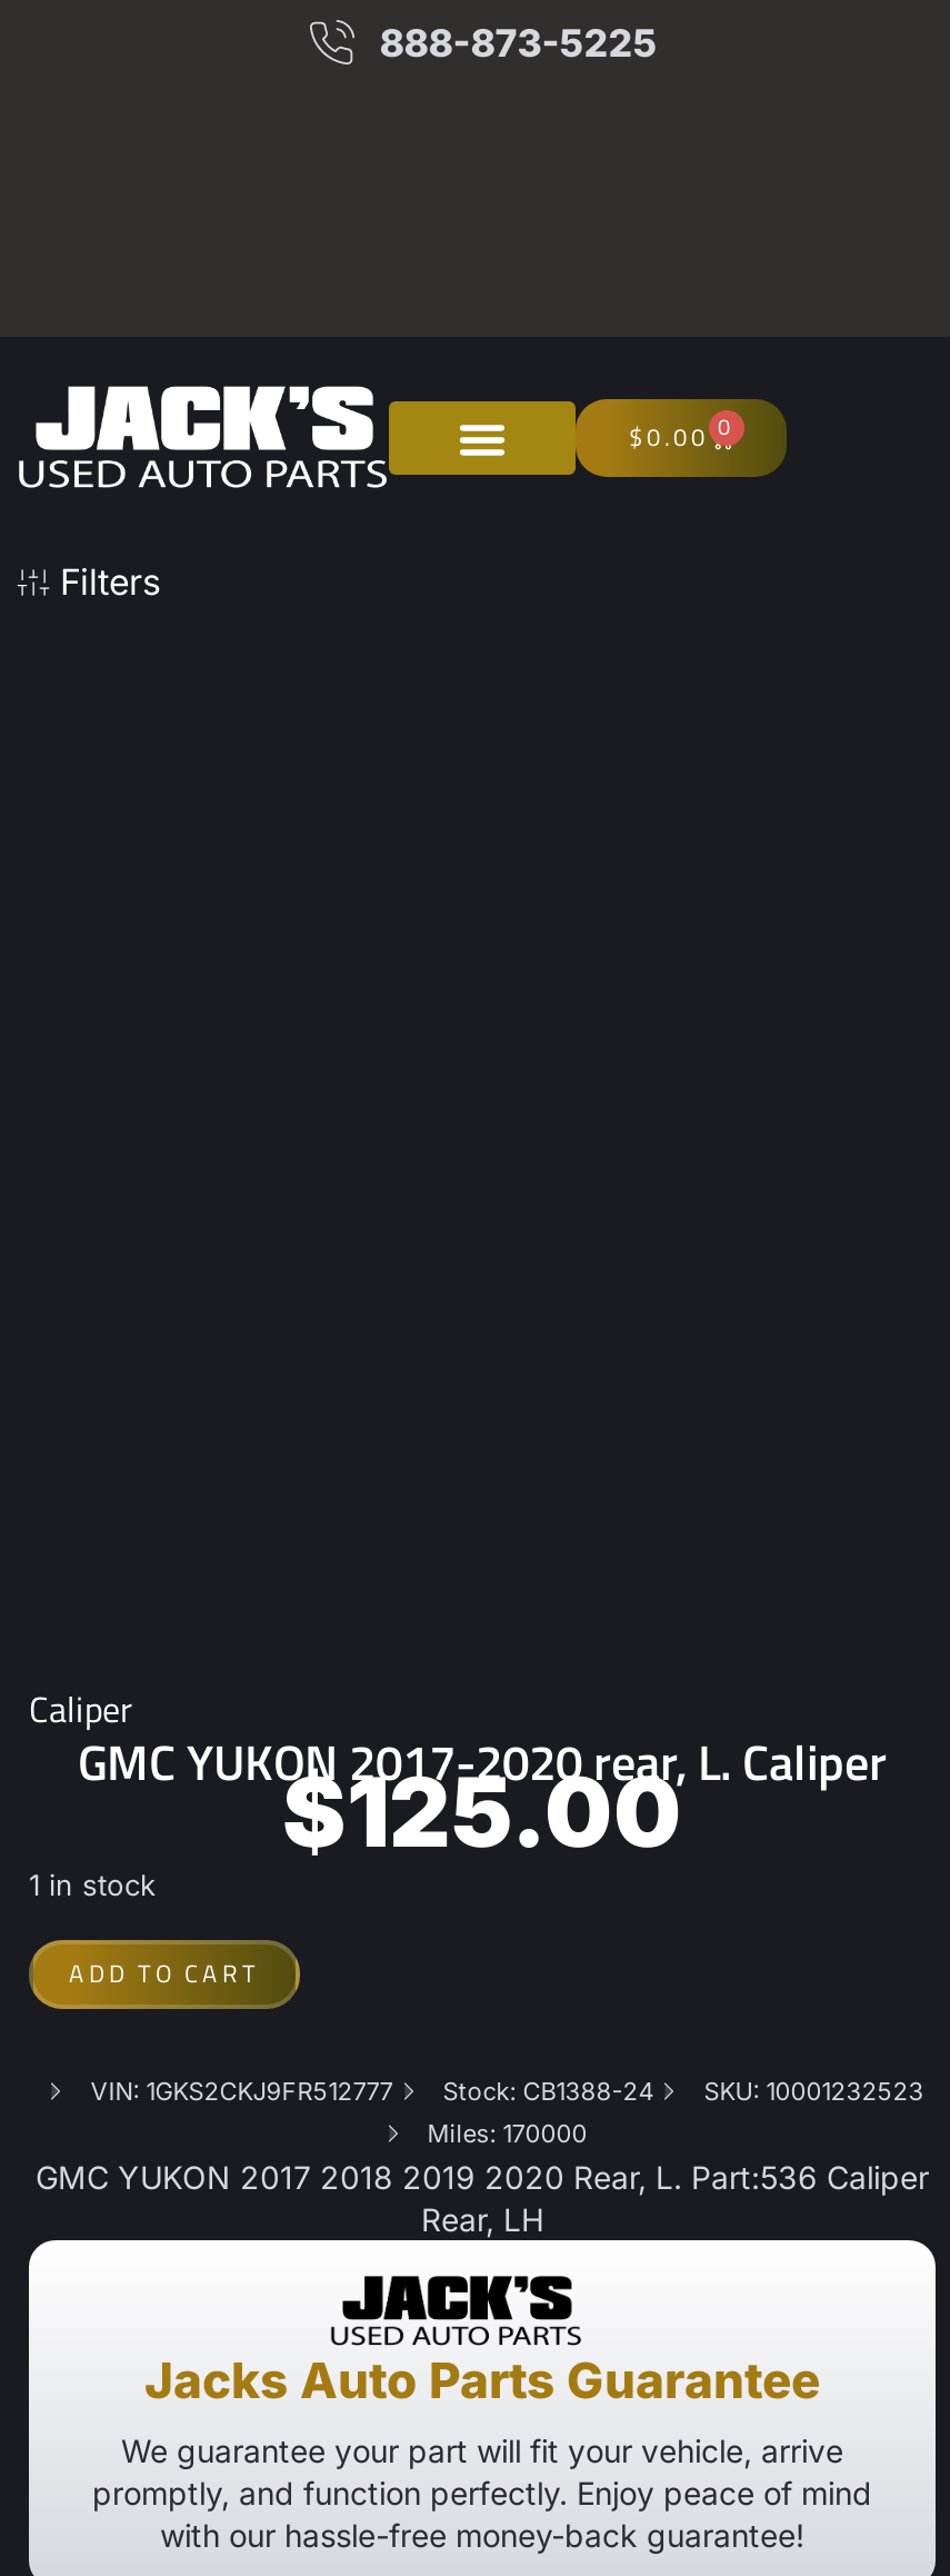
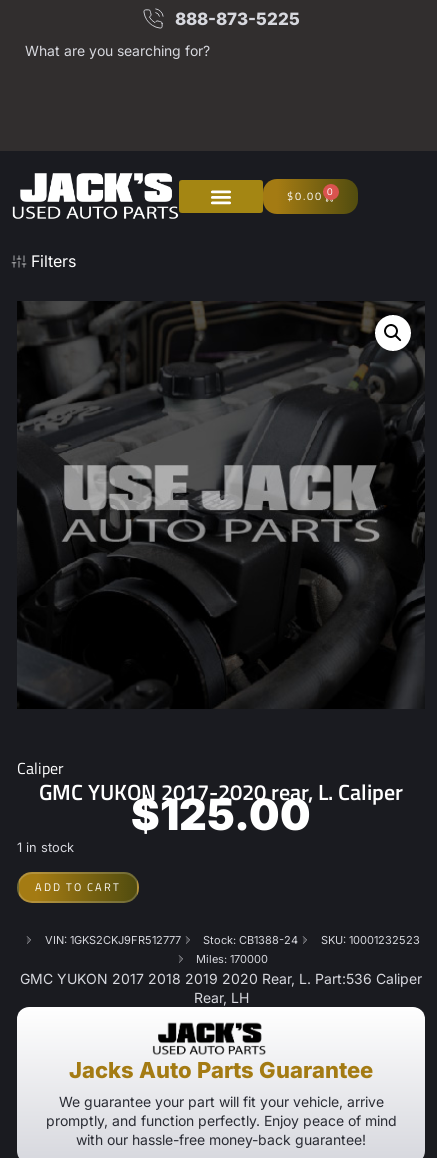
+ What are you searching for?

+ [image]
